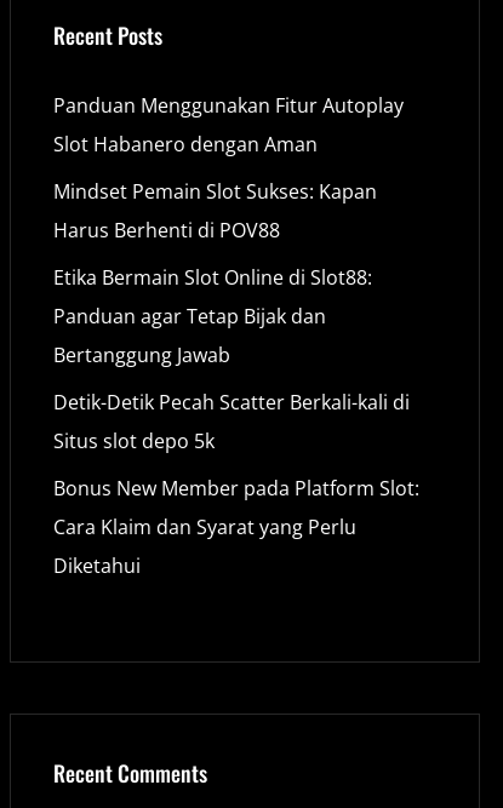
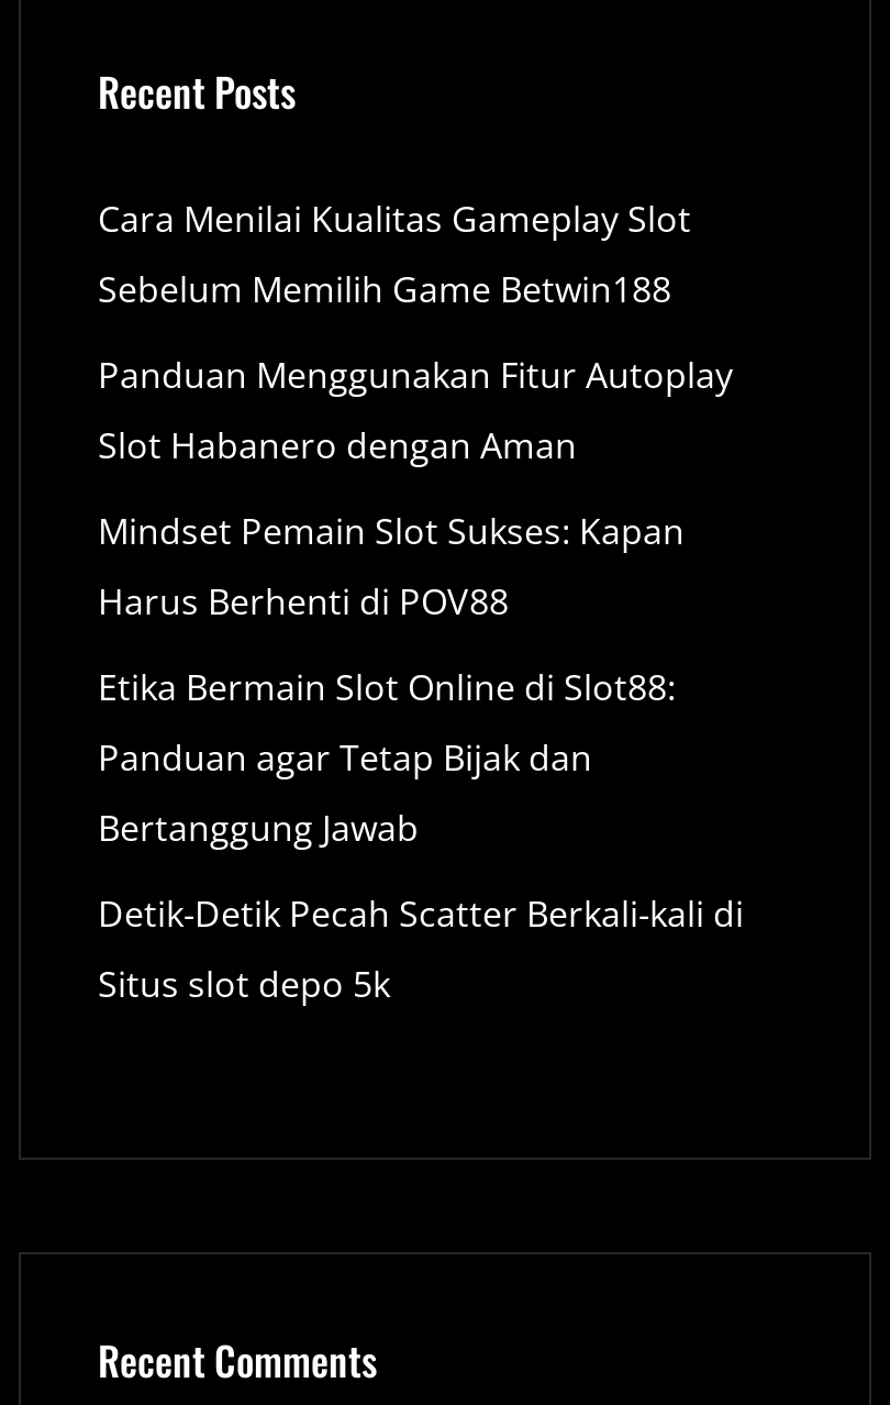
+ Cara Menilai Kualitas Gameplay Slot
+ Sebelum Memilih Game Betwin188

moved down: Panduan Menggunakan Fitur Autoplay | Slot Habanero dengan Aman | Mindset Pemain Slot Sukses: Kapan | ... | Detik-Detik Pecah Scatter Berkali-kali di | Situs slot depo 5k

- Bonus New Member pada Platform Slot:
- Cara Klaim dan Syarat yang Perlu
- Diketahui
